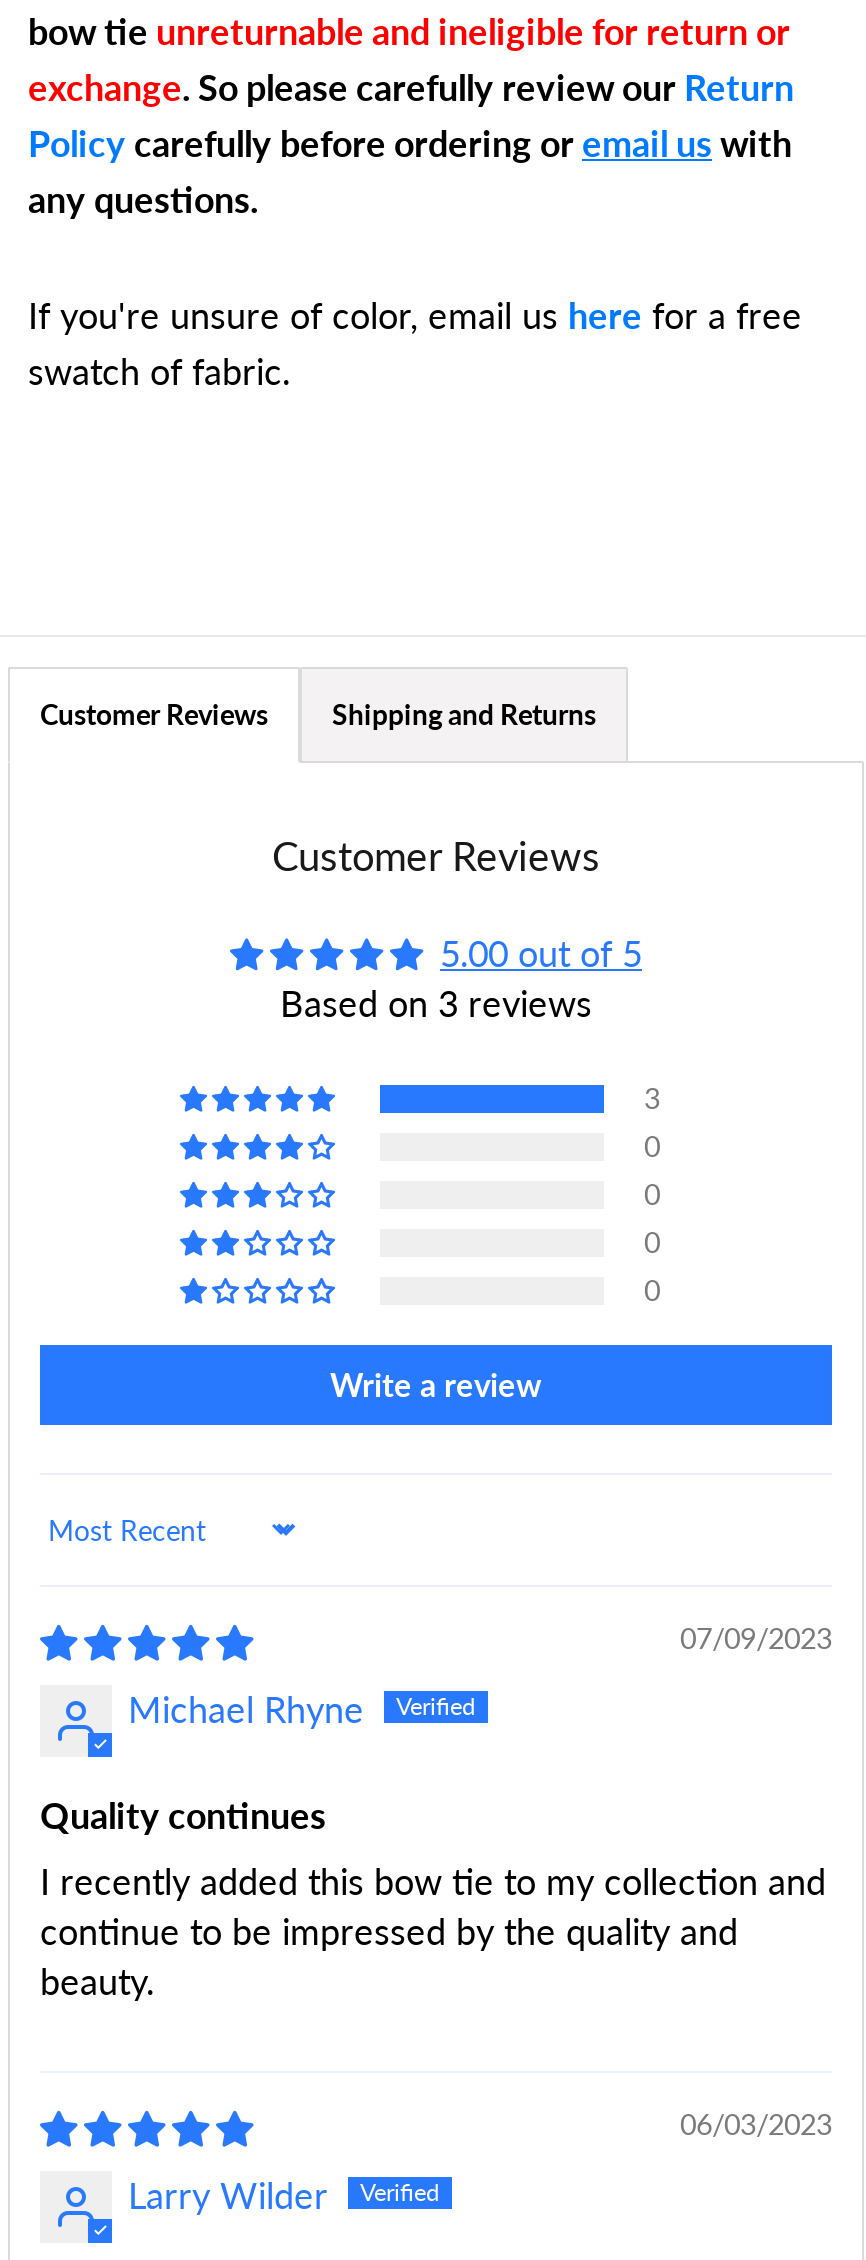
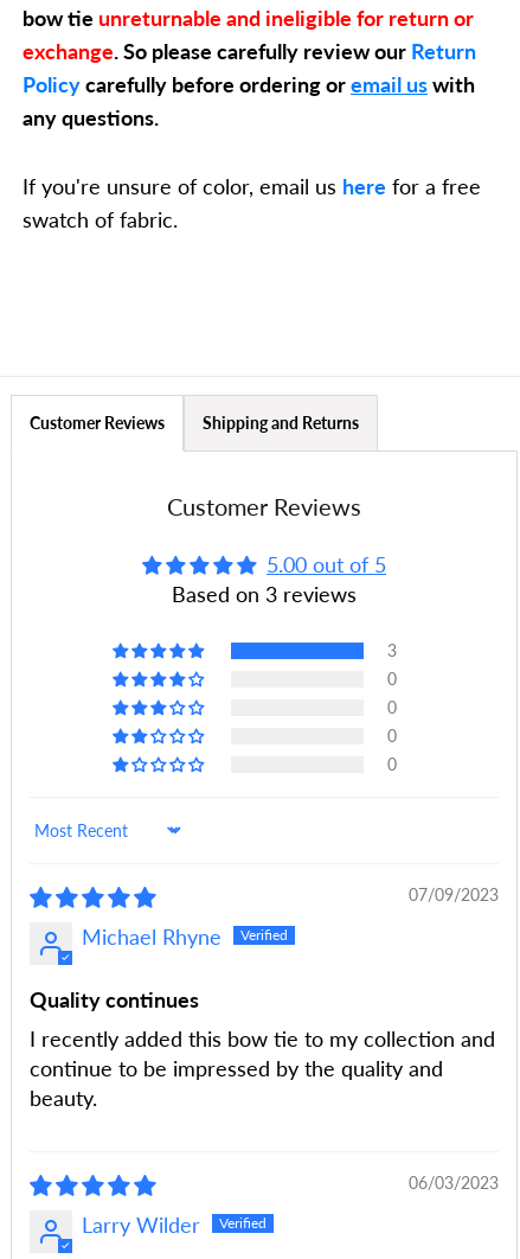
- Write a review
